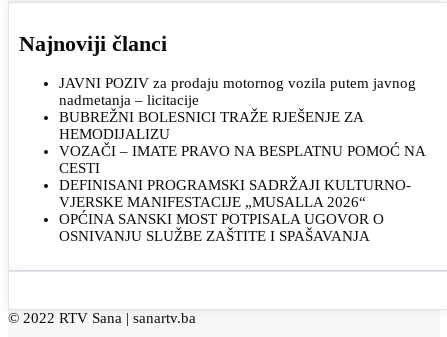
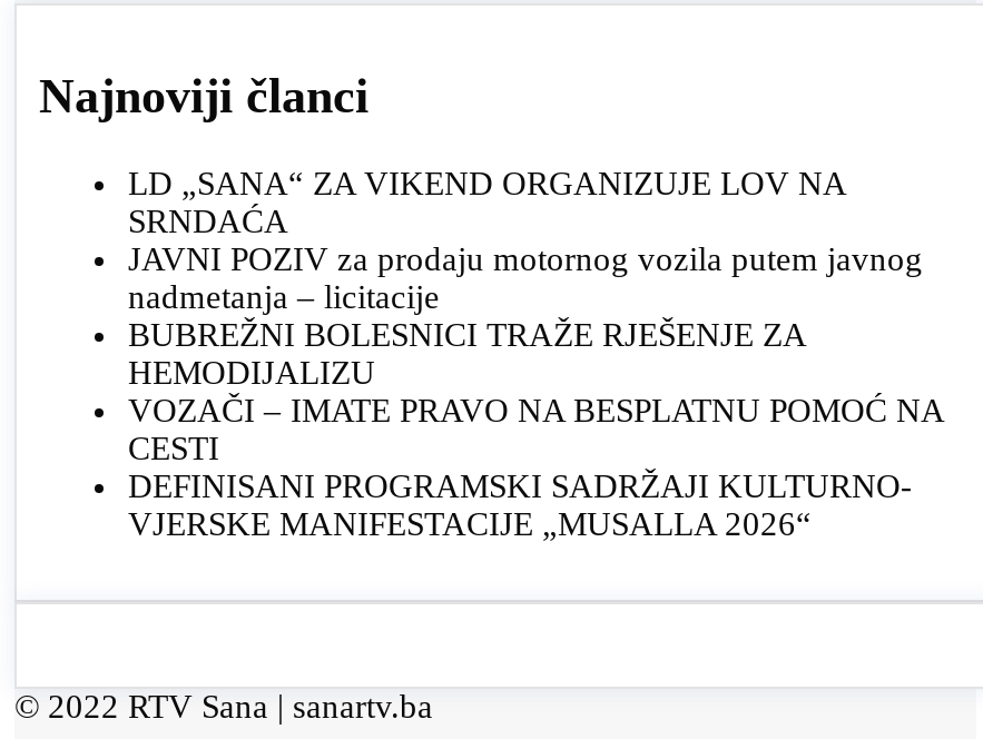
+ LD „SANA“ ZA VIKEND ORGANIZUJE LOV NA
+ SRNDAĆA

moved down: JAVNI POZIV za prodaju motornog vozila putem javnog | nadmetanja – licitacije | BUBREŽNI BOLESNICI TRAŽE RJEŠENJE ZA | HEMODIJALIZU | VOZAČI – IMATE PRAVO NA BESPLATNU POMOĆ NA | CESTI | DEFINISANI PROGRAMSKI SADRŽAJI KULTURNO- | VJERSKE MANIFESTACIJE „MUSALLA 2026“

- OPĆINA SANSKI MOST POTPISALA UGOVOR O
- OSNIVANJU SLUŽBE ZAŠTITE I SPAŠAVANJA
